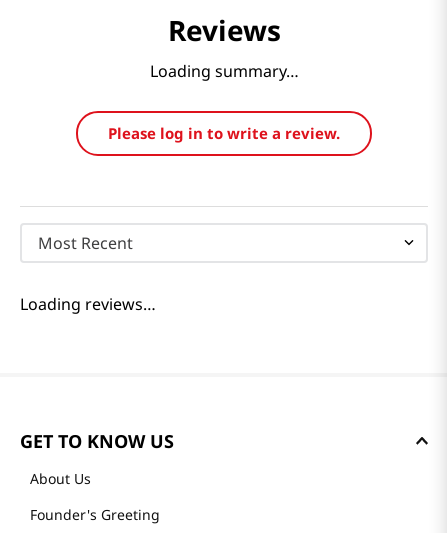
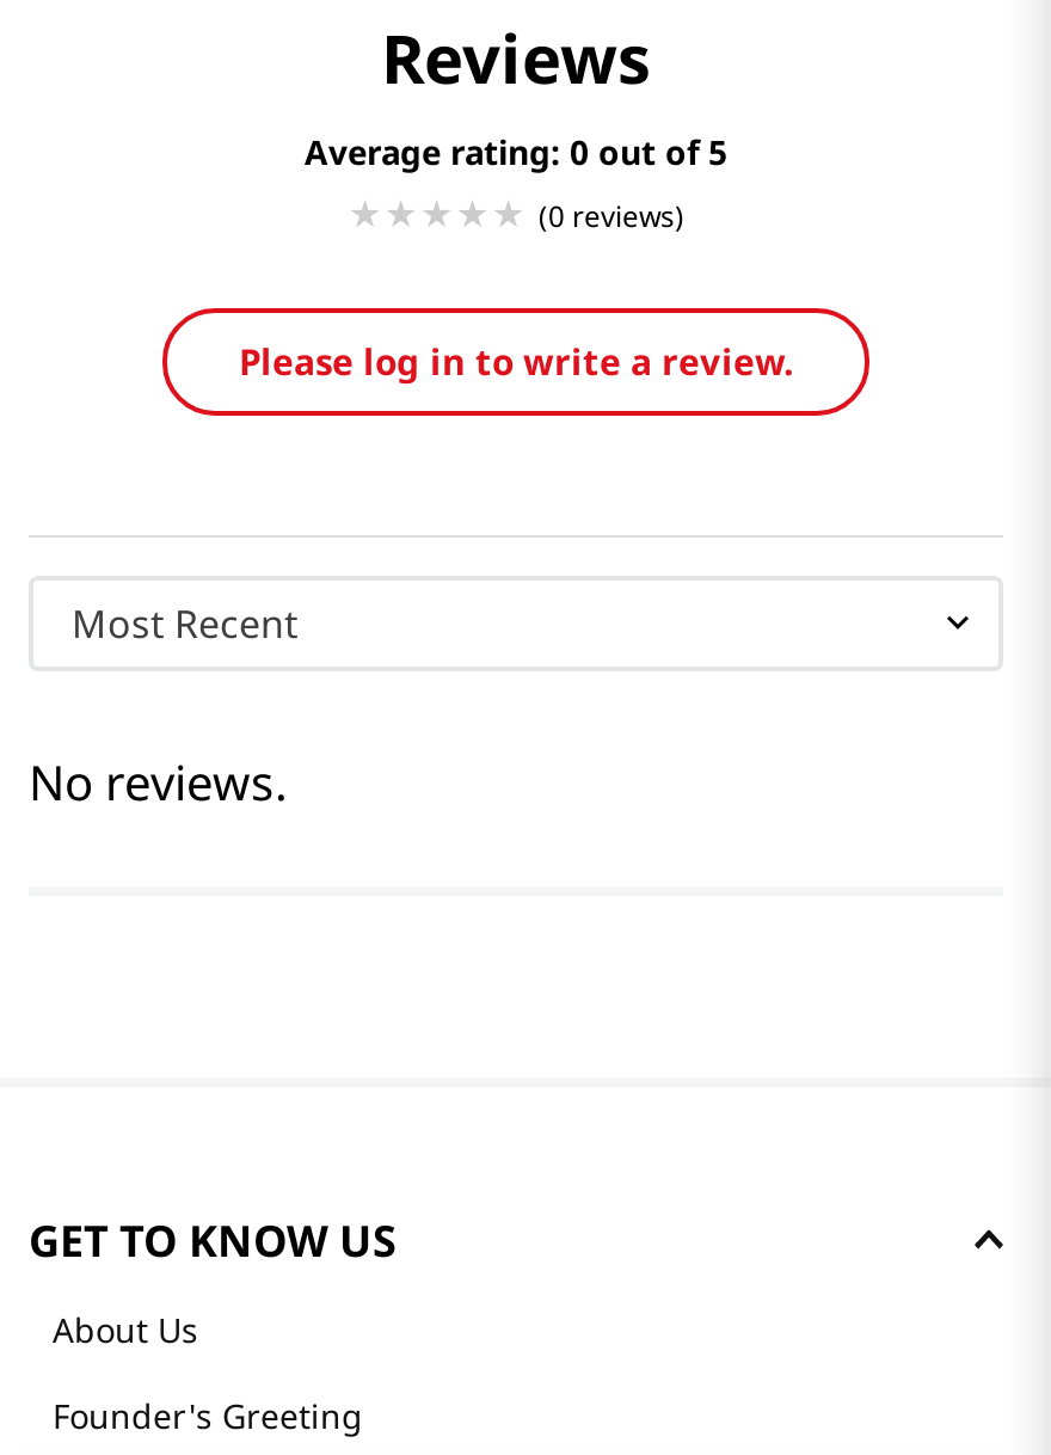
- Loading summary…
+ Average rating: 0
+ (0 reviews)

- Loading reviews…
+ No reviews.
